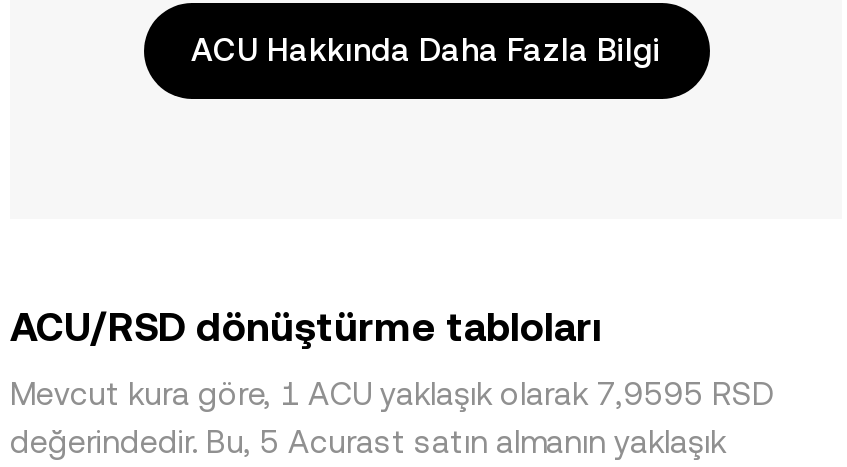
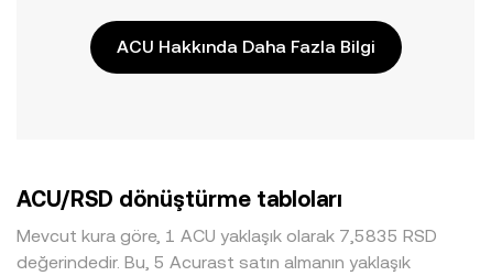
- Mevcut kura göre, 1 ACU yaklaşık olarak 7,9595 RSD
+ Mevcut kura göre, 1 ACU yaklaşık olarak 7,5835 RSD
